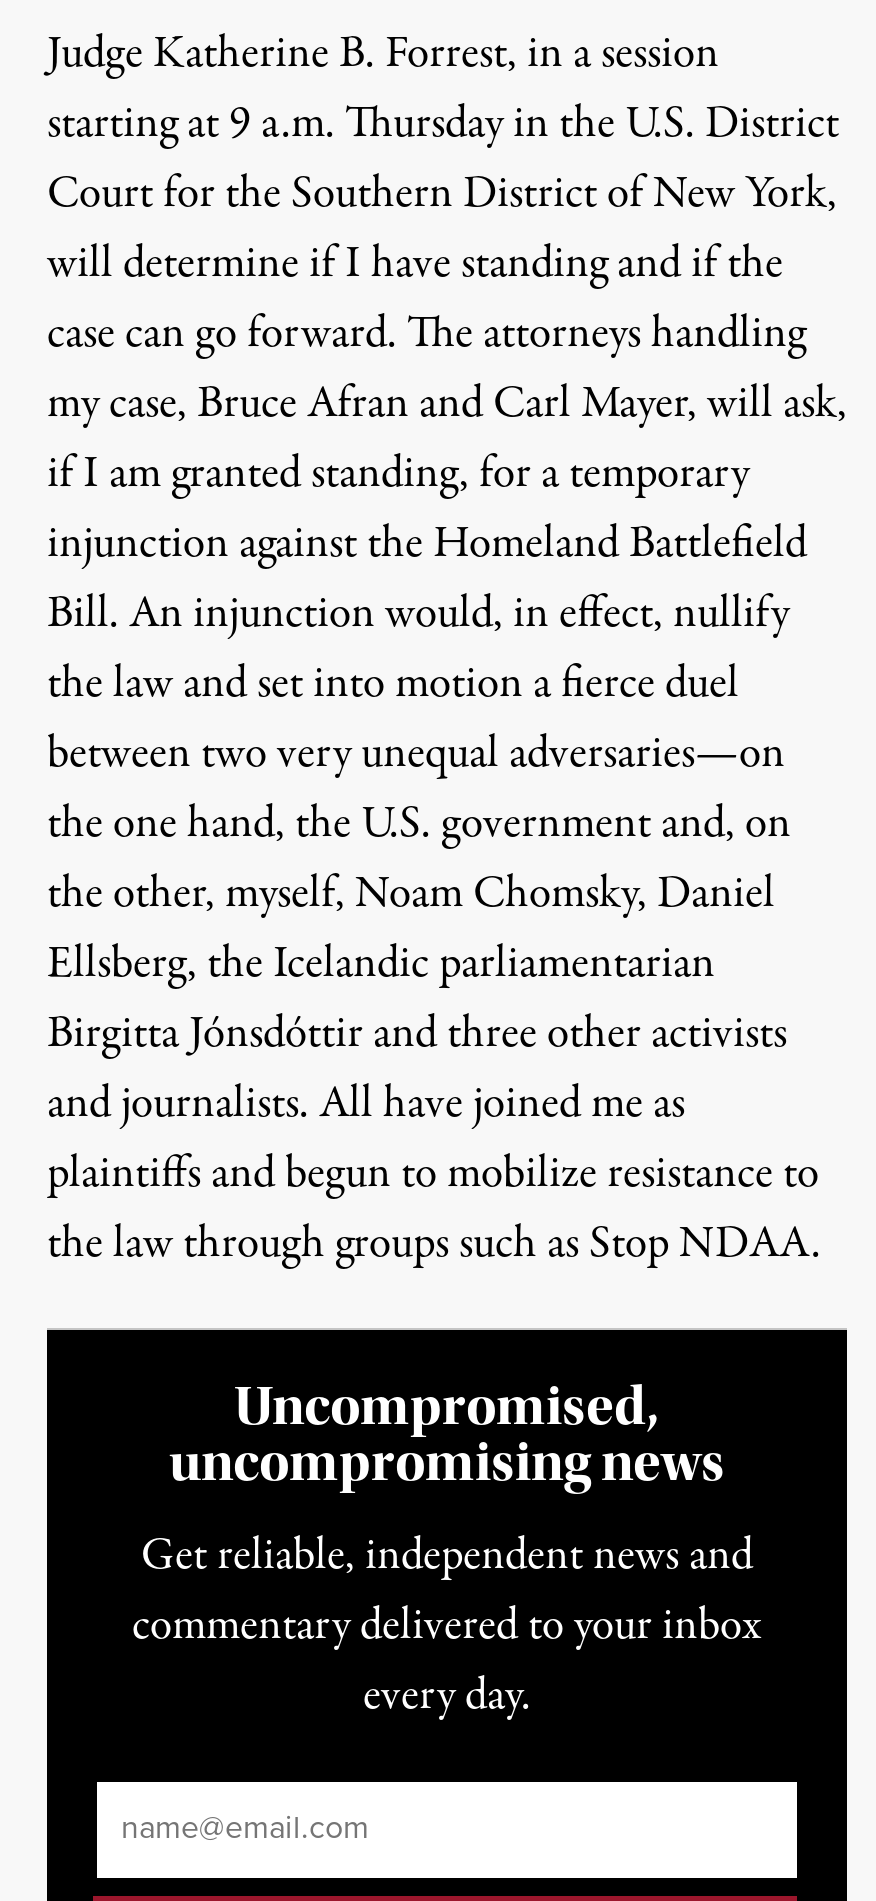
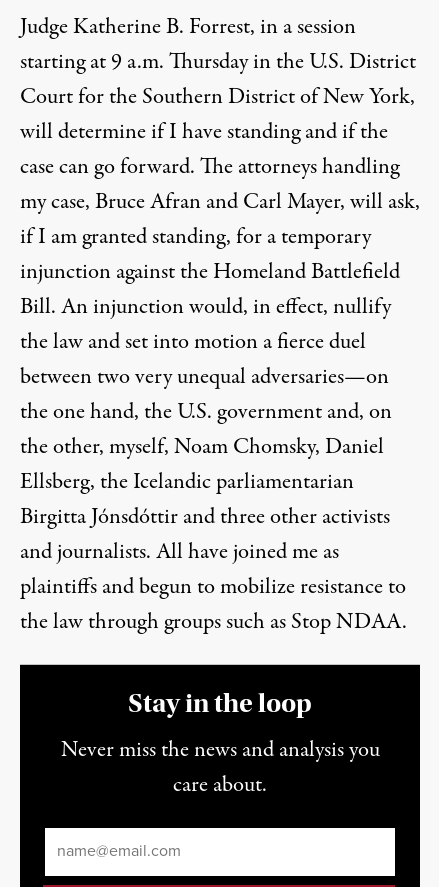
- Uncompromised,
- uncompromising news
+ Stay in the loop

- Get reliable, independent news and
- commentary delivered to your inbox
- every day.
+ Never miss the news and analysis you
+ care about.
